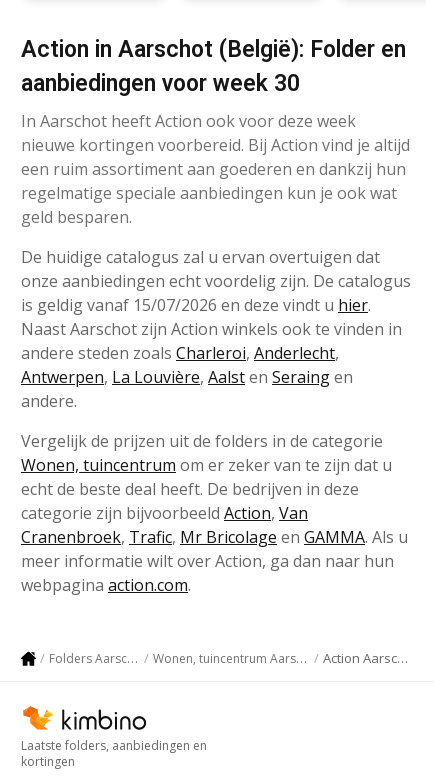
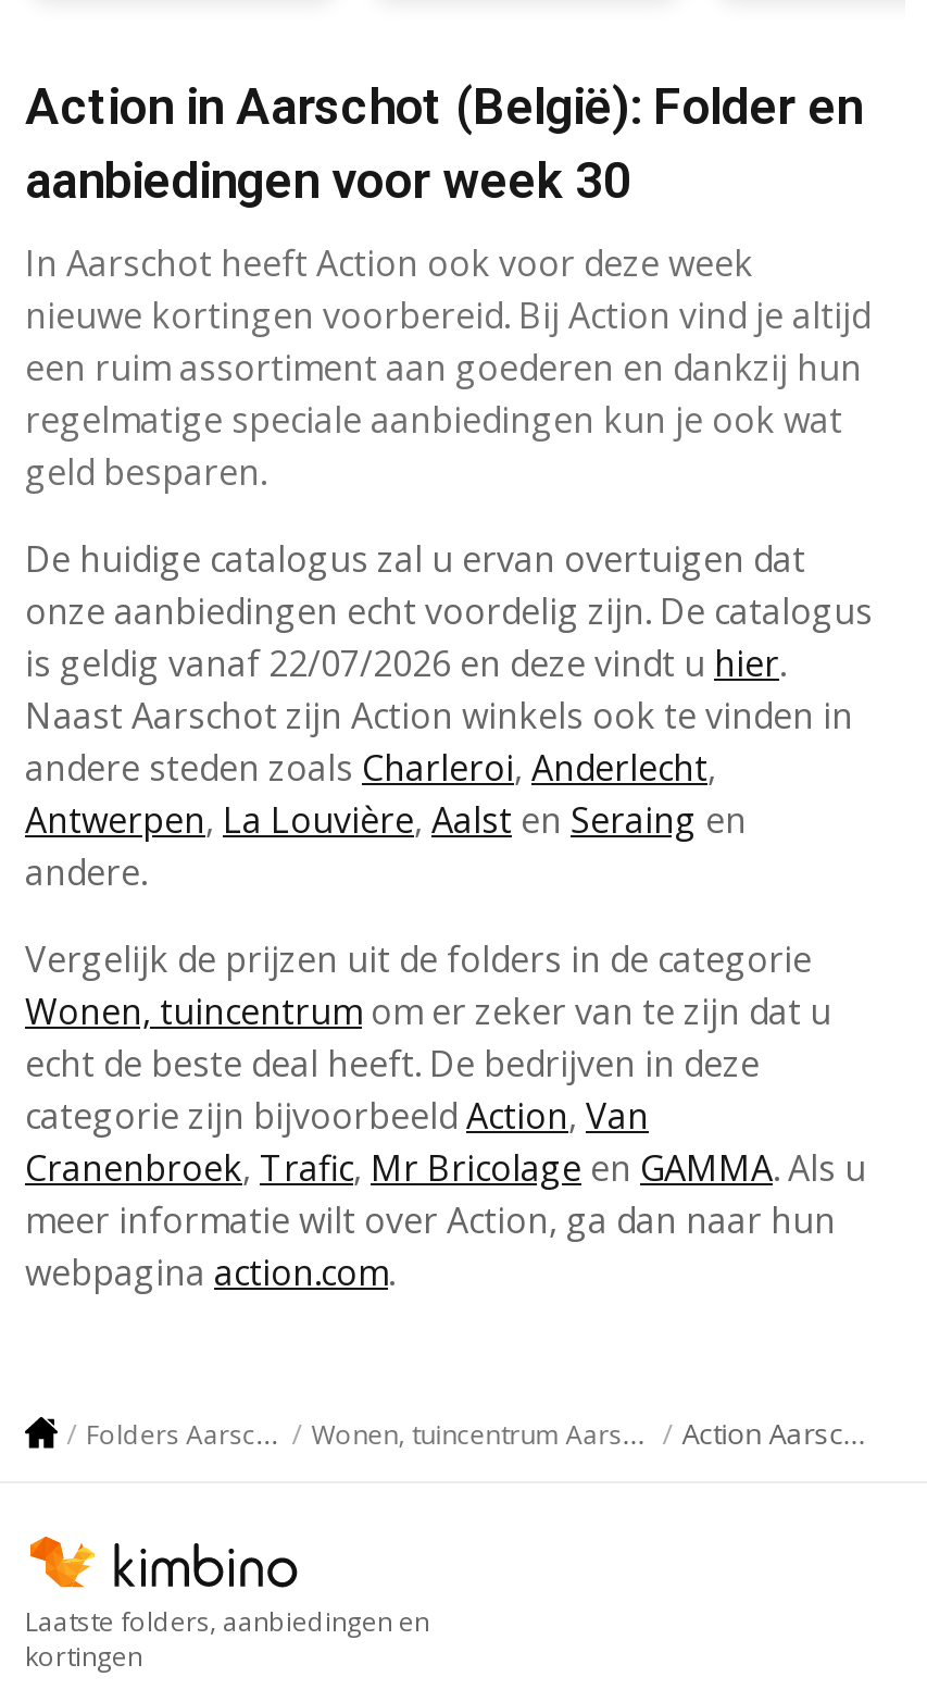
- is geldig vanaf 15/07/2026 en deze vindt u hier.
+ is geldig vanaf 22/07/2026 en deze vindt u hier.
